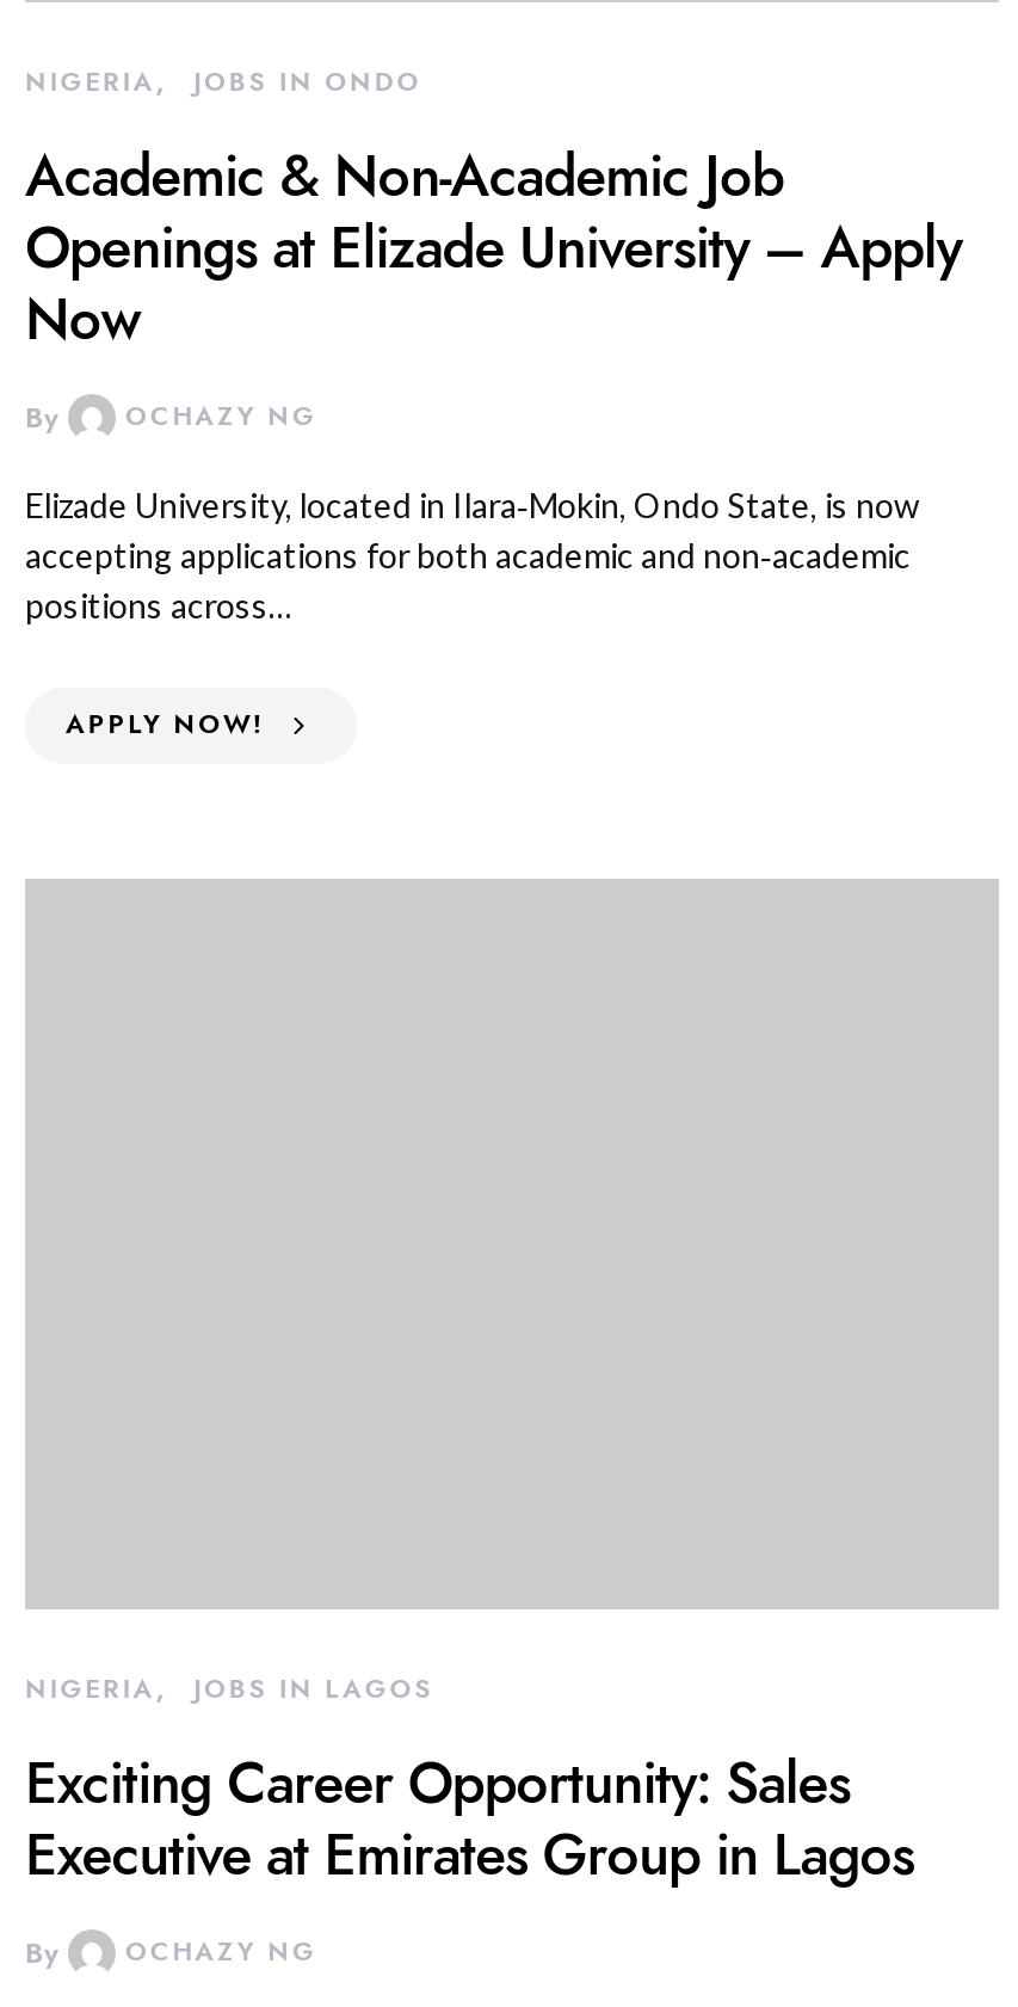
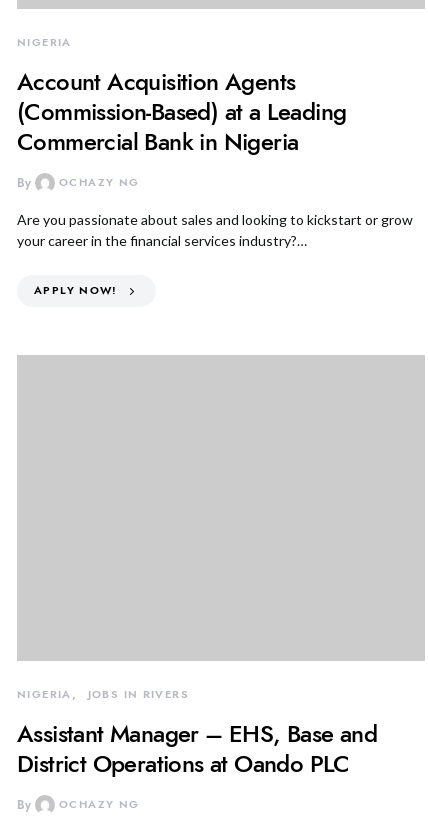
- JOBS IN ONDO
- Academic & Non‑Academic Job
- Openings at Elizade University – Apply
- Now
+ Account Acquisition Agents
+ (Commission-Based) at a Leading
+ Commercial Bank in Nigeria

- Elizade University, located in Ilara‑Mokin, Ondo State, is now
- accepting applications for both academic and non‑academic
- positions across…
+ Are you passionate about sales and looking to kickstart or grow
+ your career in the financial services industry?…

- JOBS IN LAGOS
+ JOBS IN RIVERS

- Exciting Career Opportunity: Sales
- Executive at Emirates Group in Lagos
+ Assistant Manager – EHS, Base and
+ District Operations at Oando PLC
